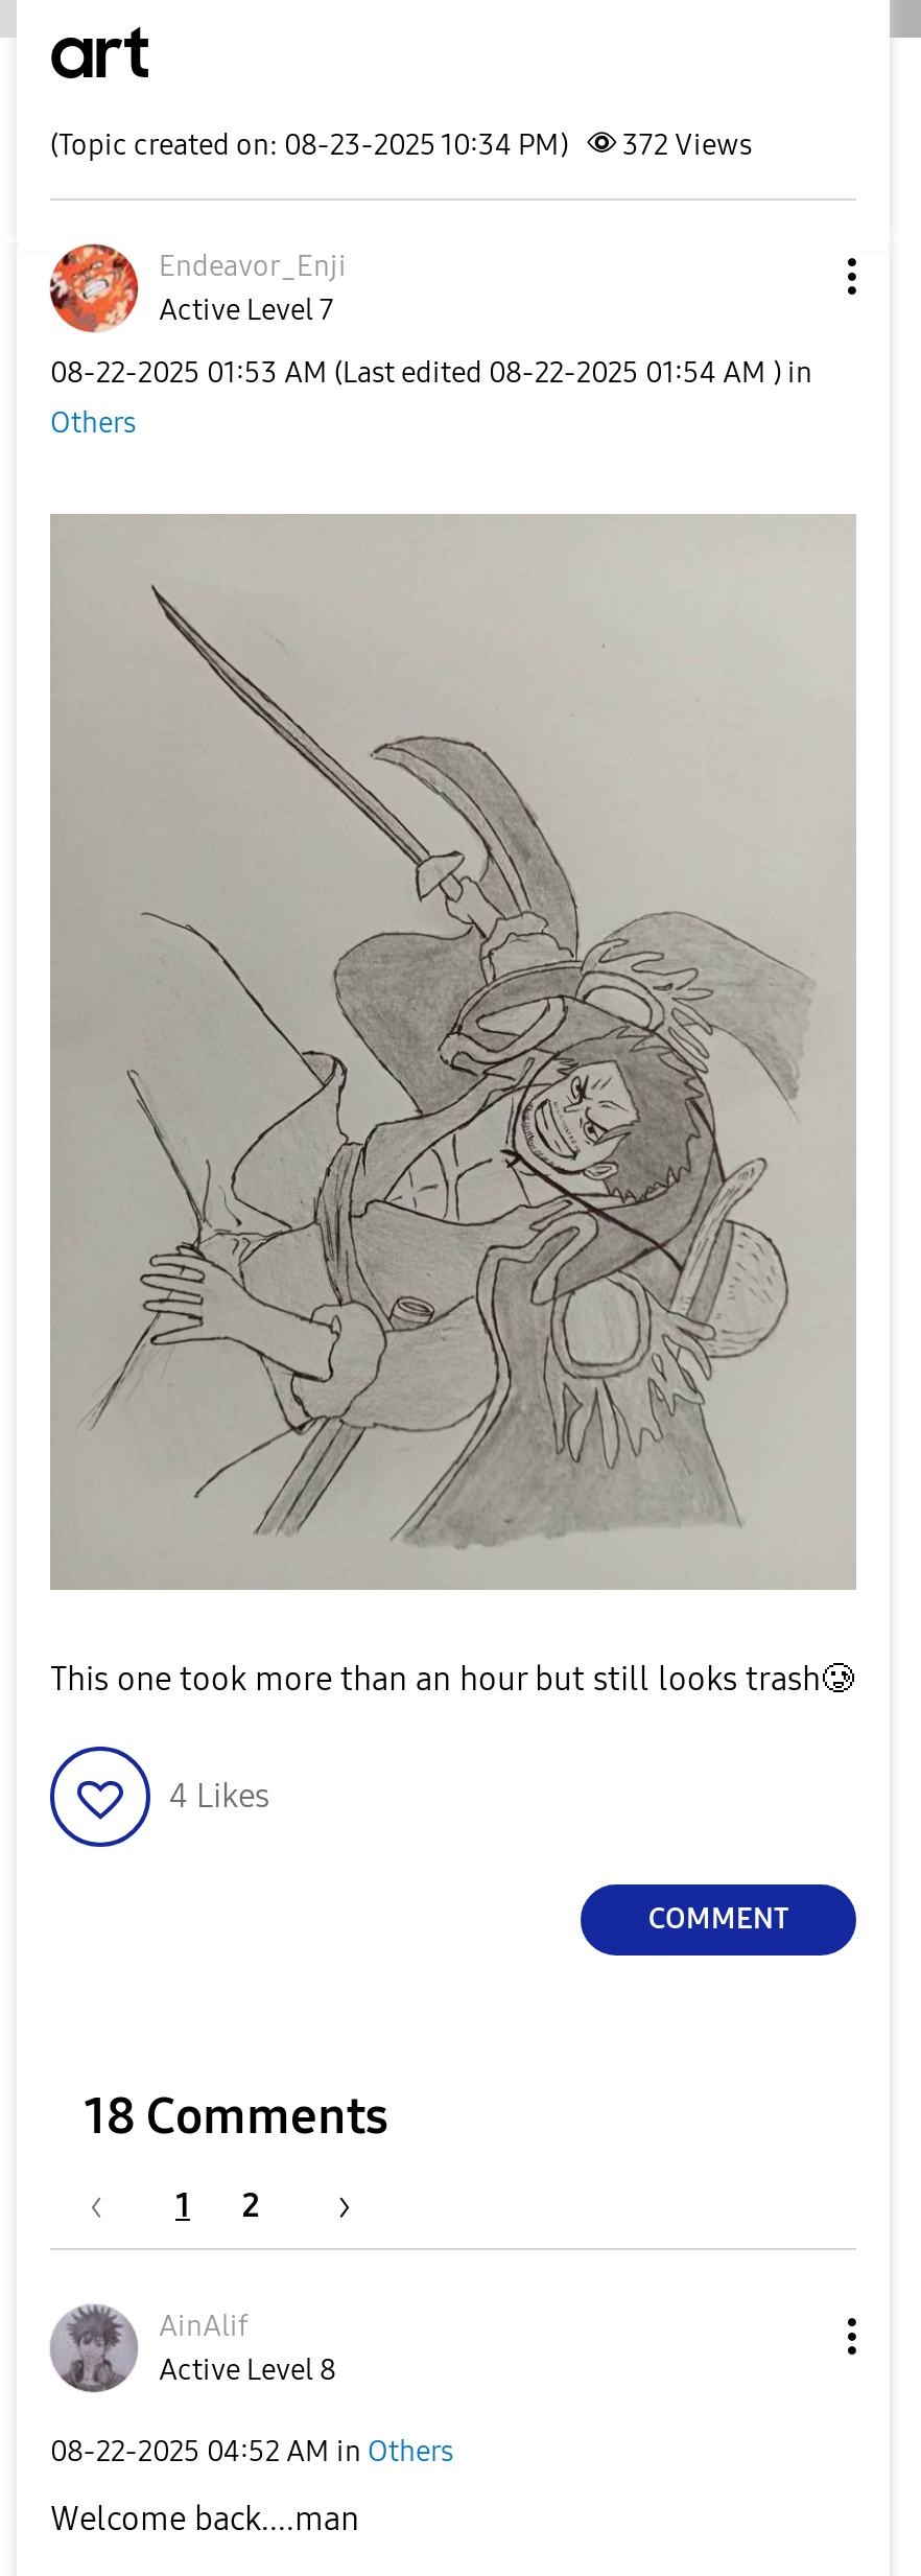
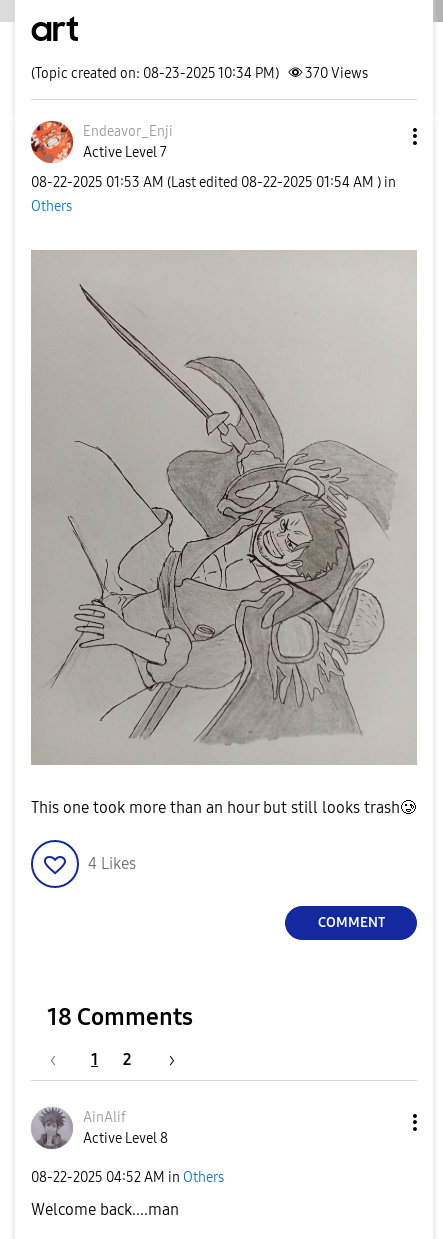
- (Topic created on: 08-23-2025 10:34 PM) 372 Views
+ (Topic created on: 08-23-2025 10:34 PM) 370 Views
